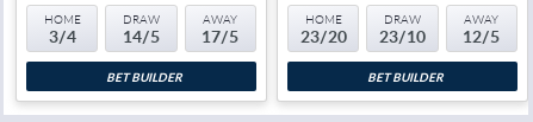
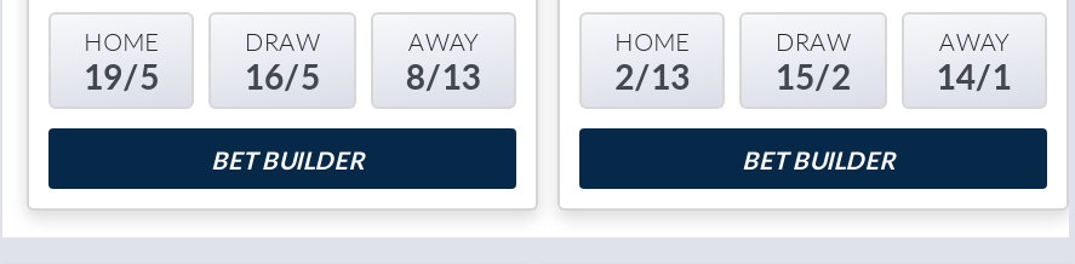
- 3/4
+ 19/5

- 14/5
+ 16/5

- 17/5
+ 8/13

- 23/20
+ 2/13

- 23/10
+ 15/2

- 12/5
+ 14/1
